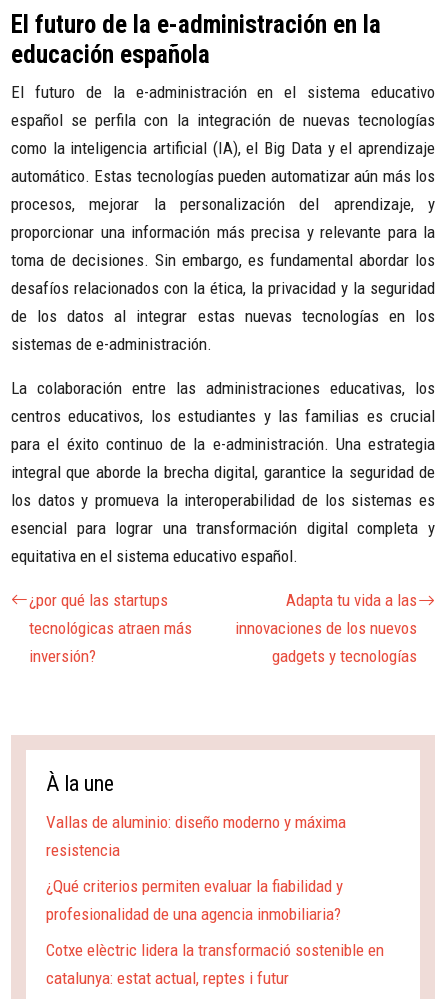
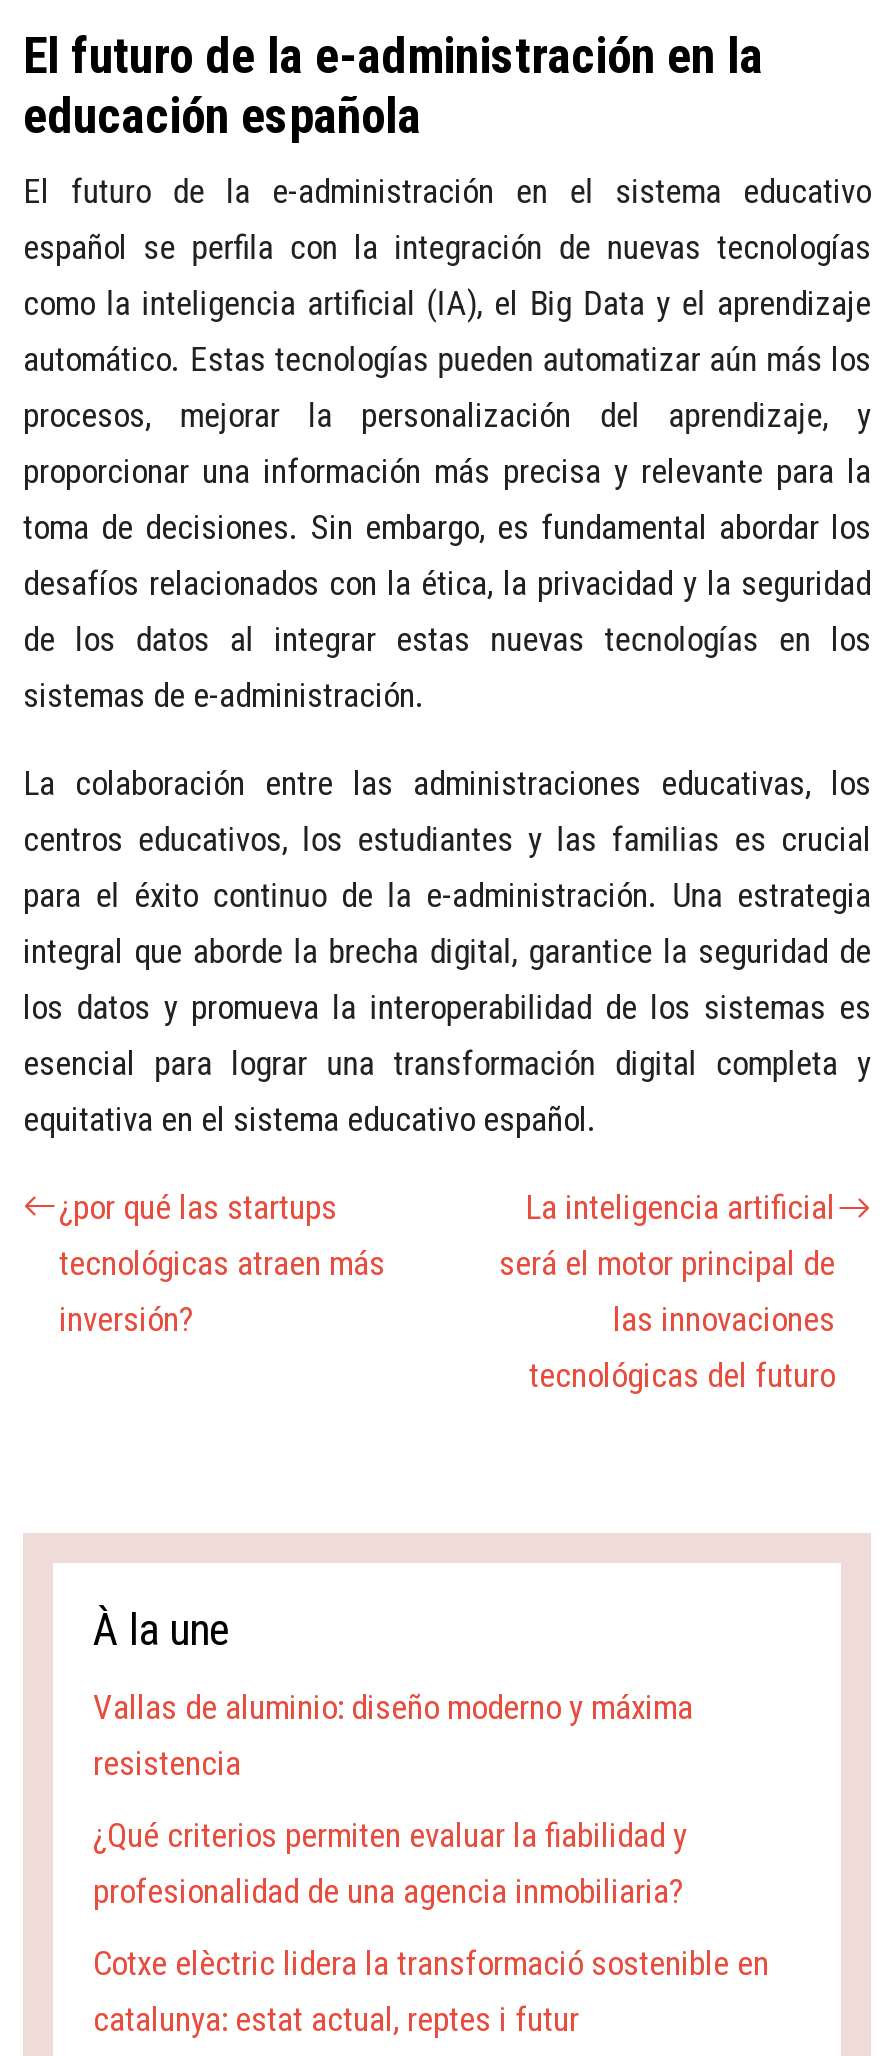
- Adapta tu vida a las
- innovaciones de los nuevos
- gadgets y tecnologías
+ La inteligencia artificial
+ será el motor principal de
+ las innovaciones
+ tecnológicas del futuro
